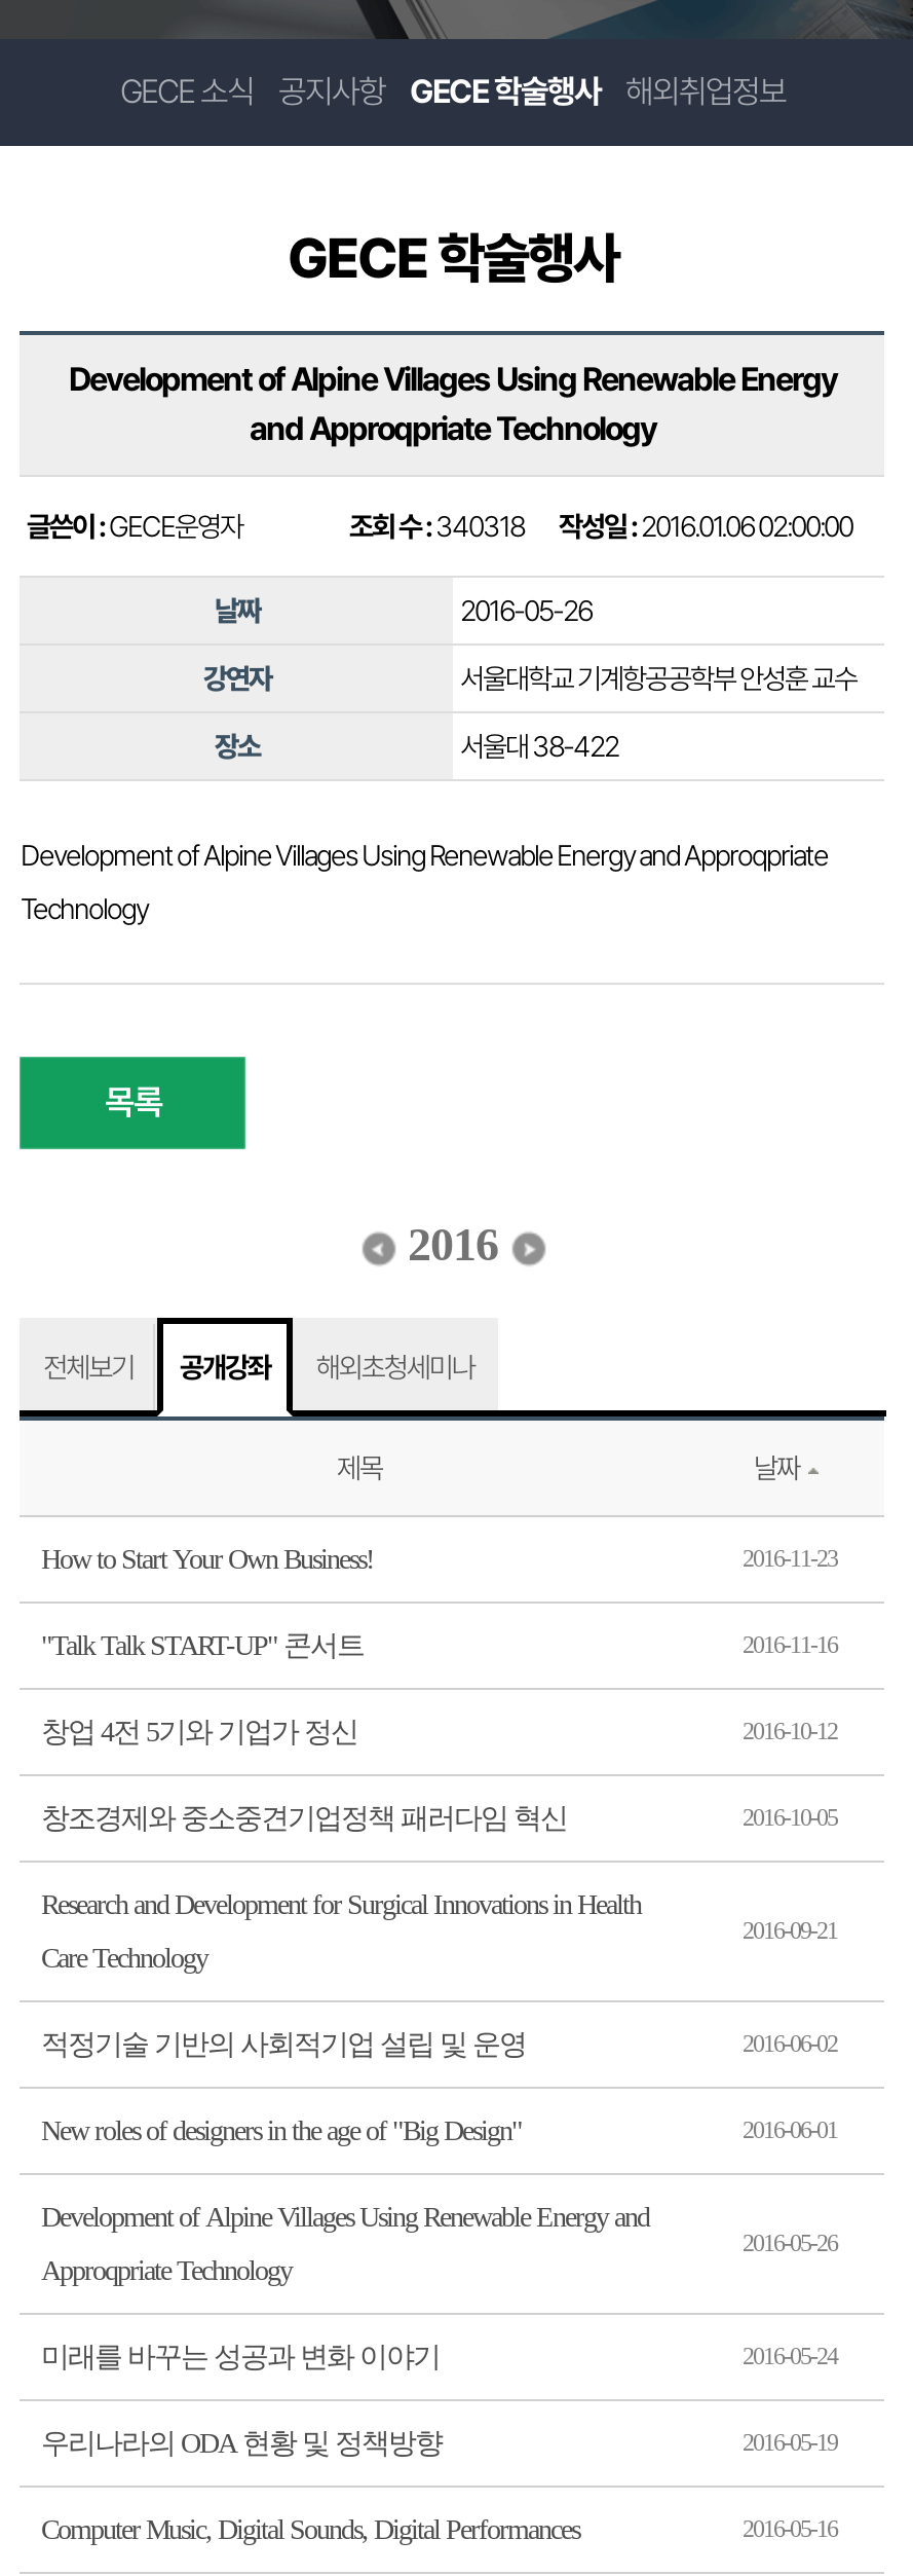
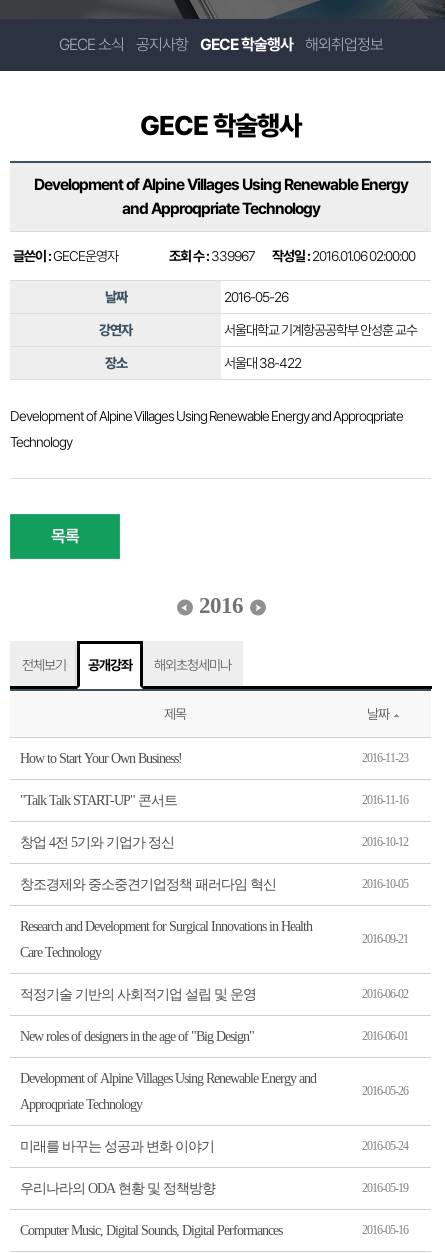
- 조회 수 : 340318 작성일 : 2016.01.06 02:00:00
+ 조회 수 : 339967 작성일 : 2016.01.06 02:00:00
